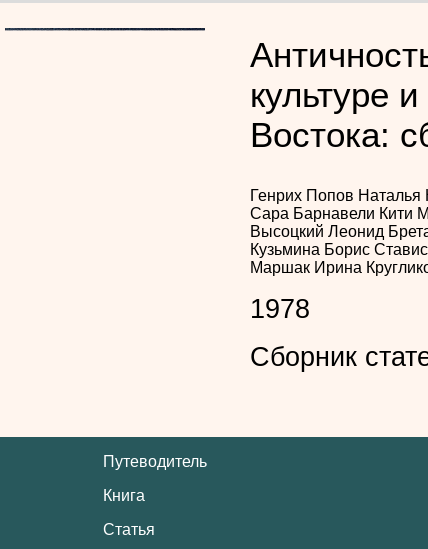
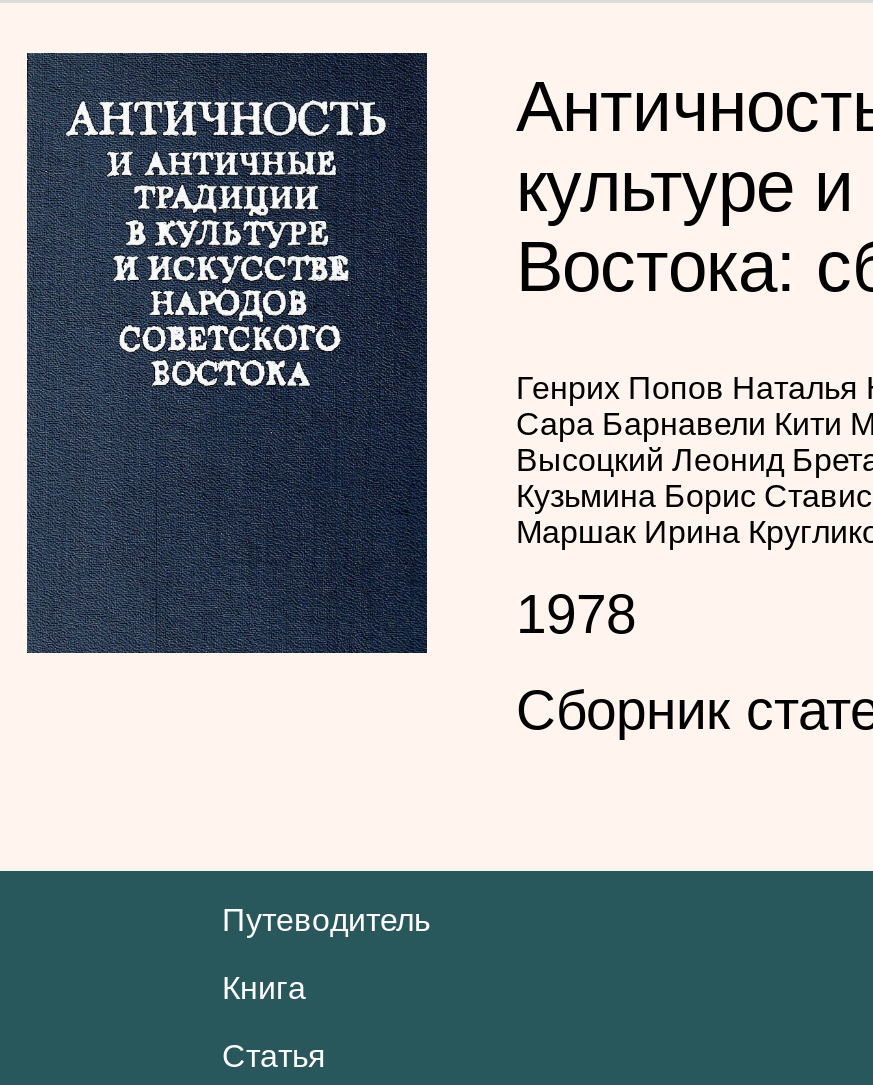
+ [image]
